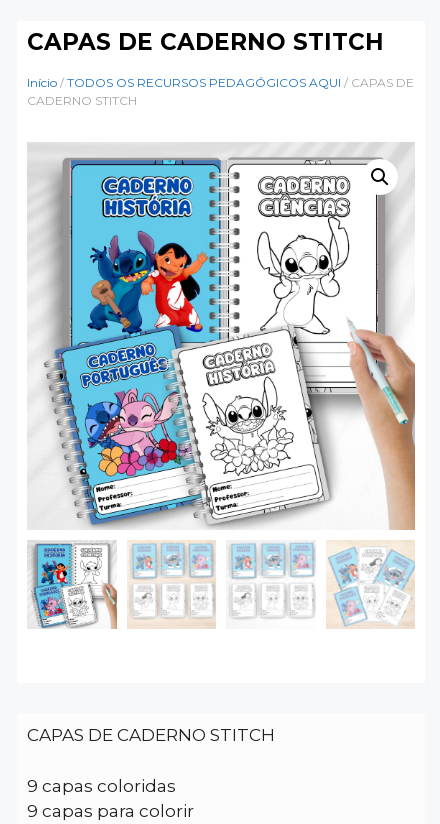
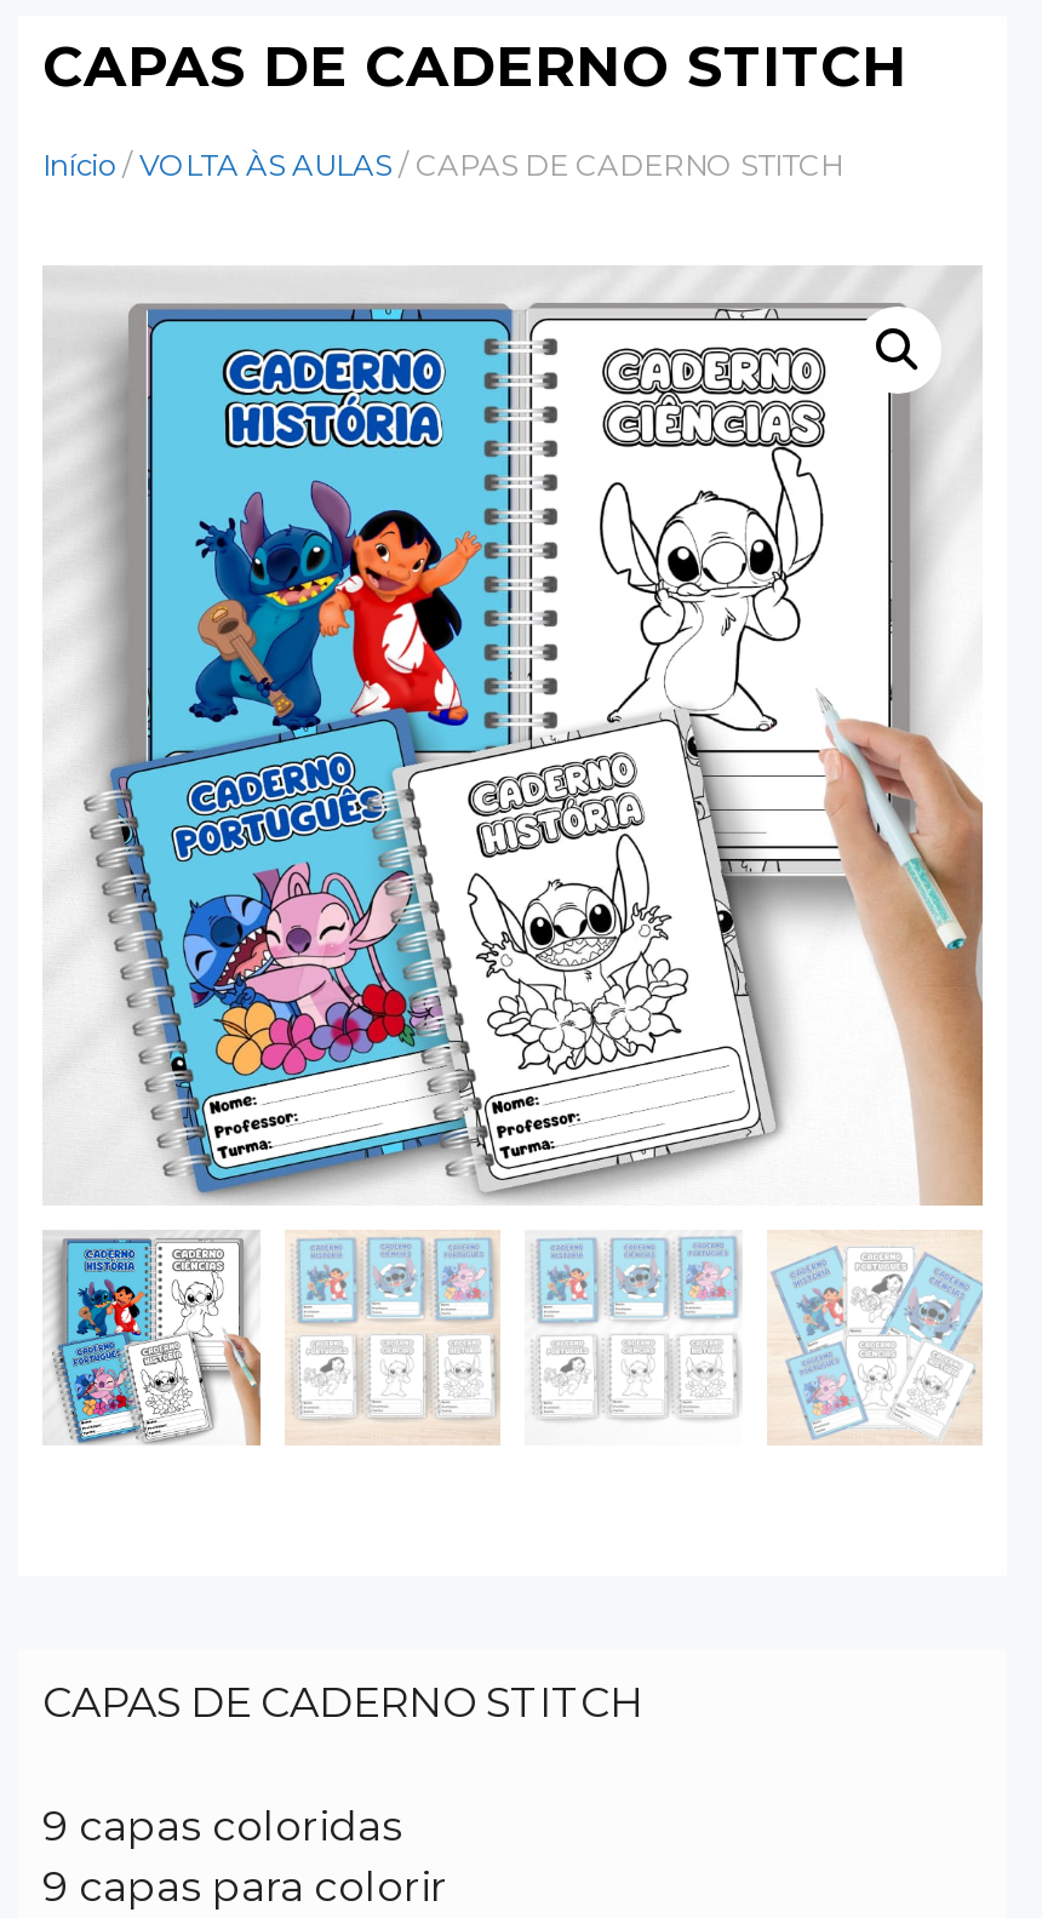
- Início / TODOS OS RECURSOS PEDAGÓGICOS AQUI / CAPAS DE
- CADERNO STITCH
+ Início /VOLTA ÀS AULAS / CAPAS DE CADERNO STITCH
